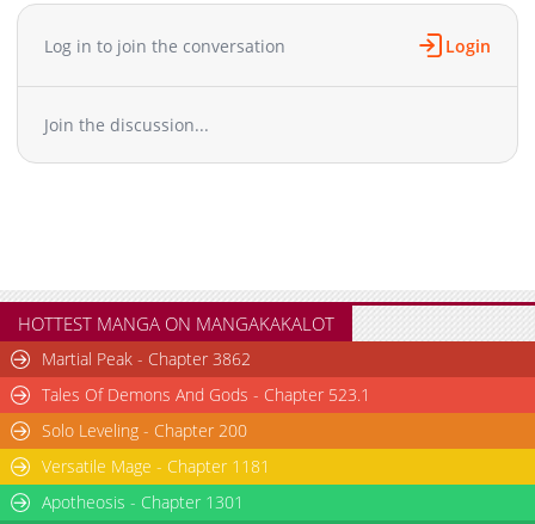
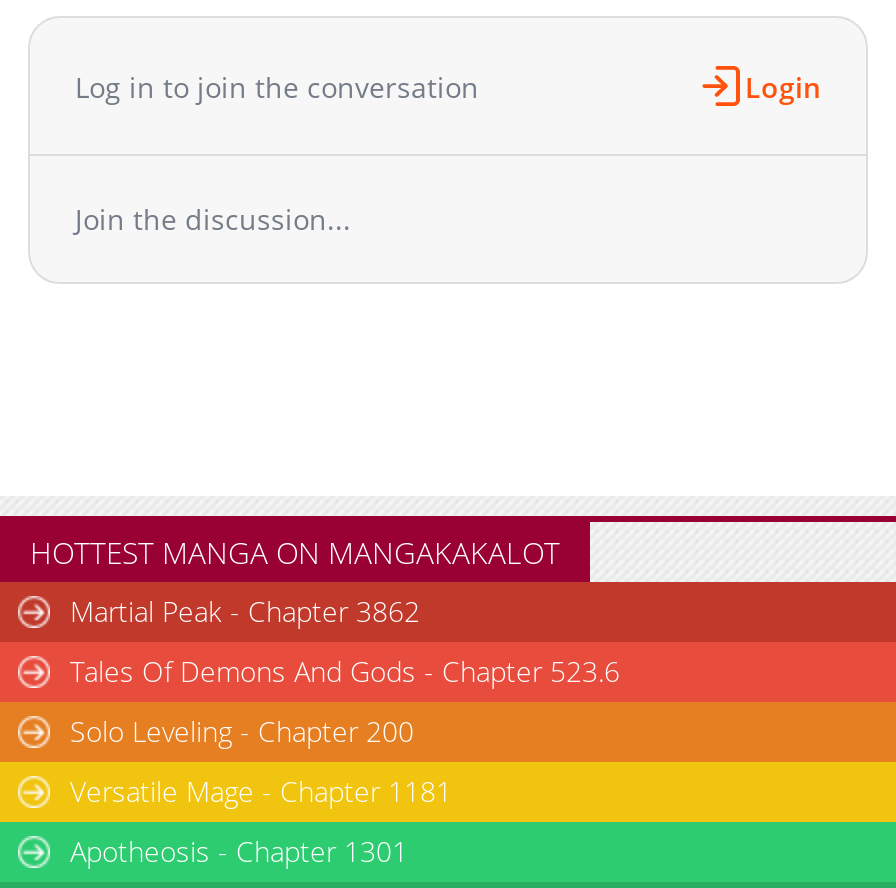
- Tales Of Demons And Gods - Chapter 523.1
+ Tales Of Demons And Gods - Chapter 523.6
